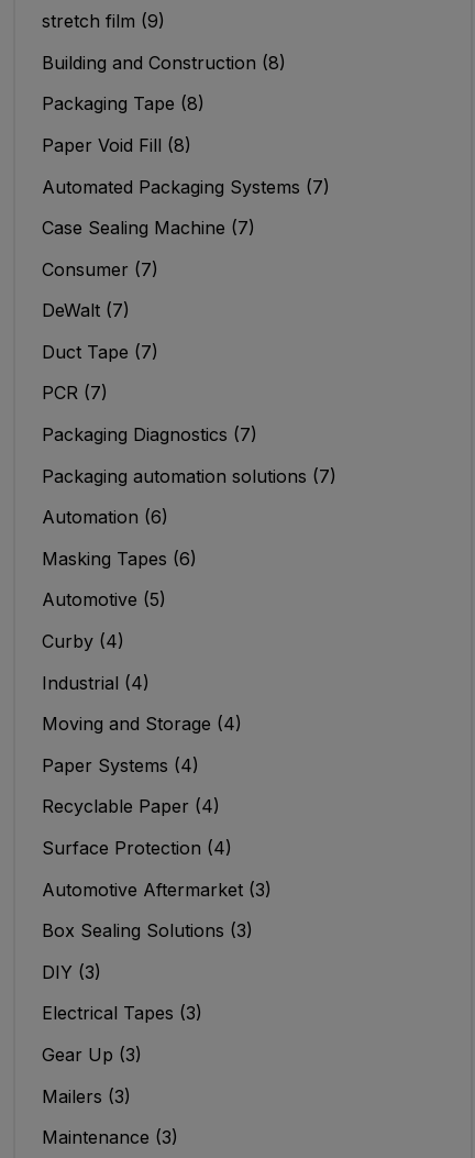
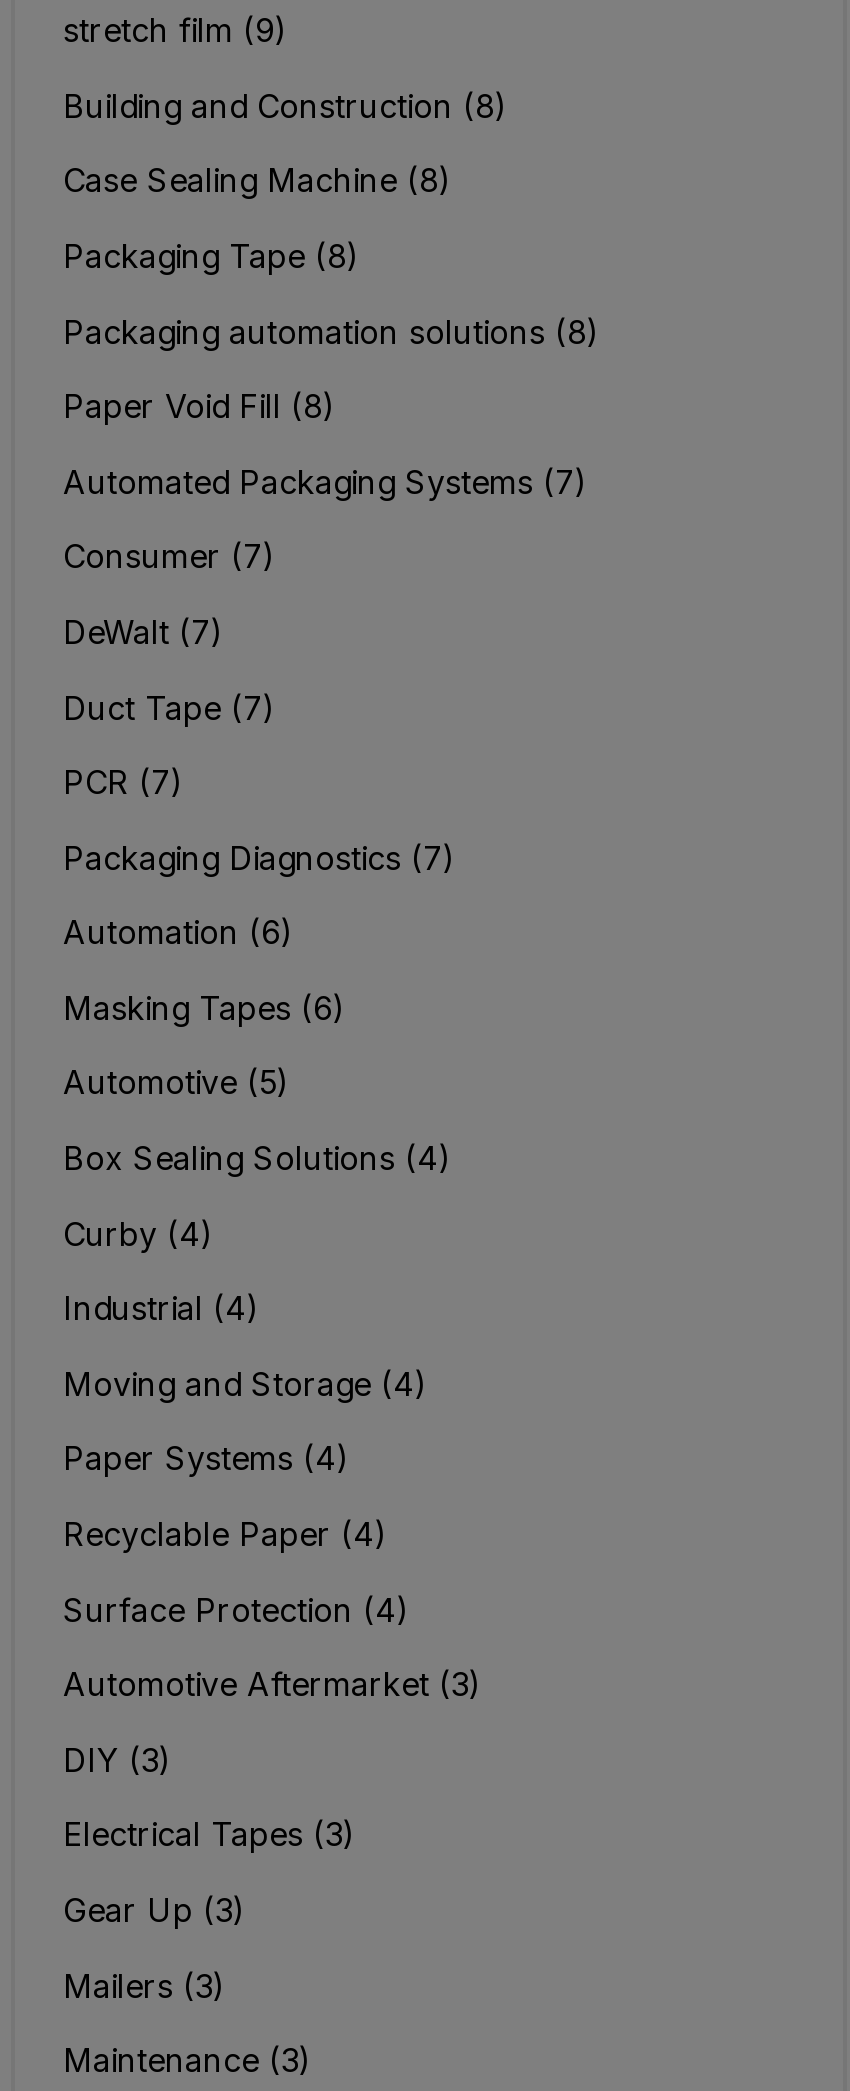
+ Case Sealing Machine (8)

moved down: Packaging Tape (8)

+ Packaging automation solutions (8)

moved down: Paper Void Fill (8) | Automated Packaging Systems (7)

- Case Sealing Machine (7)

moved down: Consumer (7) | DeWalt (7) | Duct Tape (7) | PCR (7) | Packaging Diagnostics (7)

- Packaging automation solutions (7)

+ Box Sealing Solutions (4)

moved down: Curby (4) | Industrial (4) | Moving and Storage (4) | Paper Systems (4) | Recyclable Paper (4) | Surface Protection (4) | Automotive Aftermarket (3)

- Box Sealing Solutions (3)
